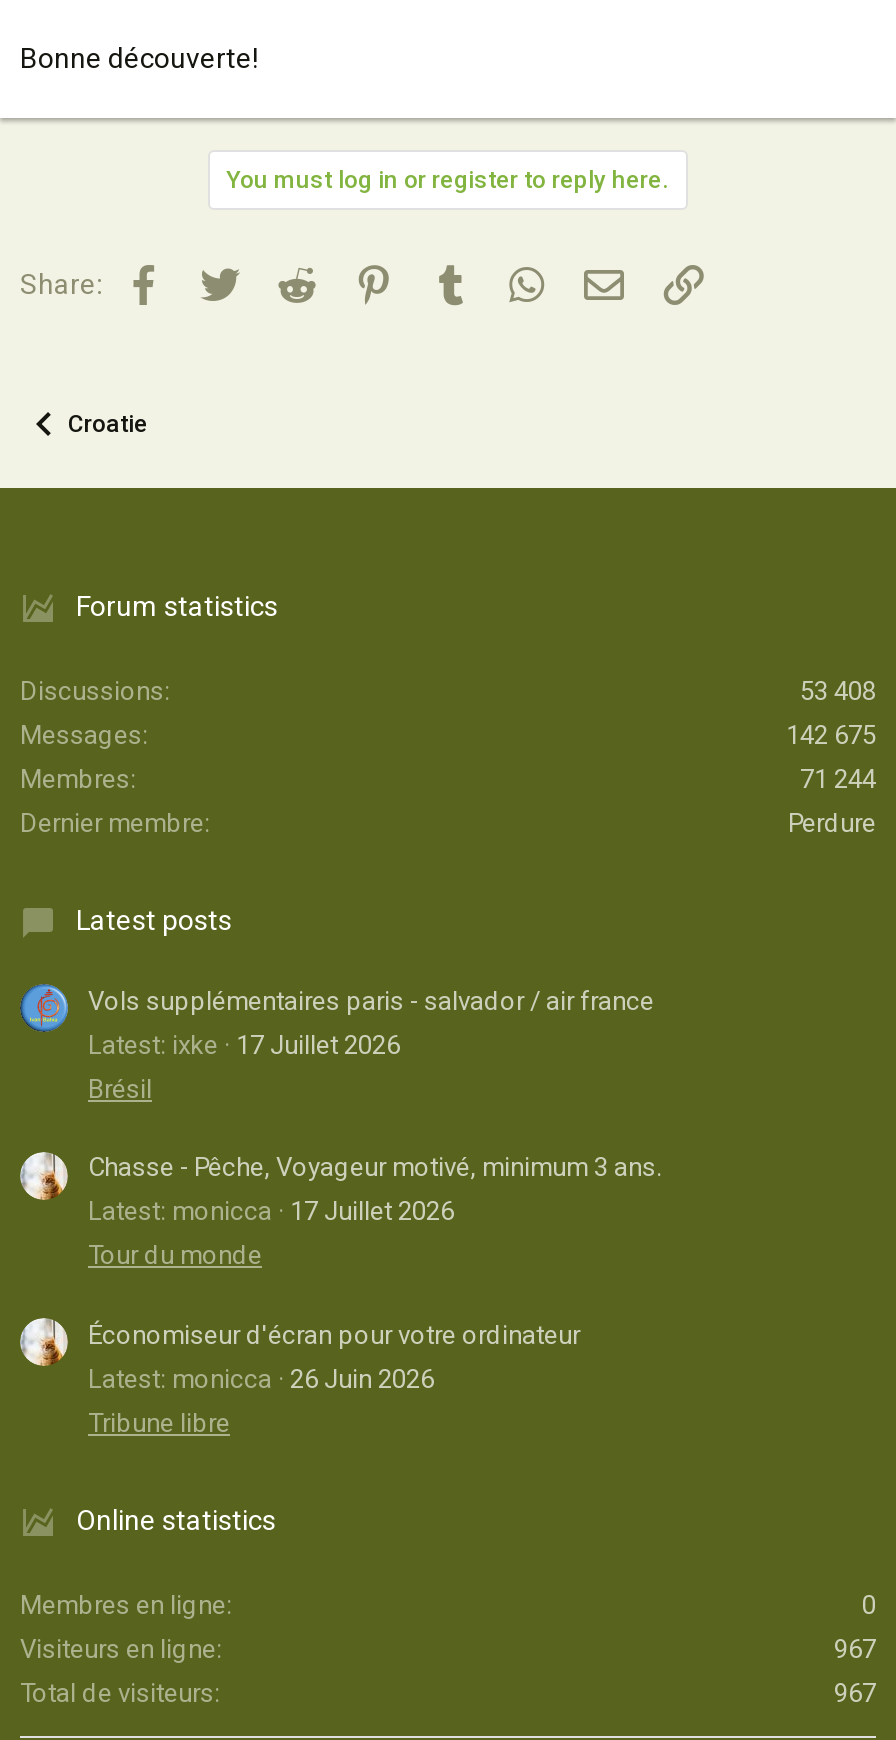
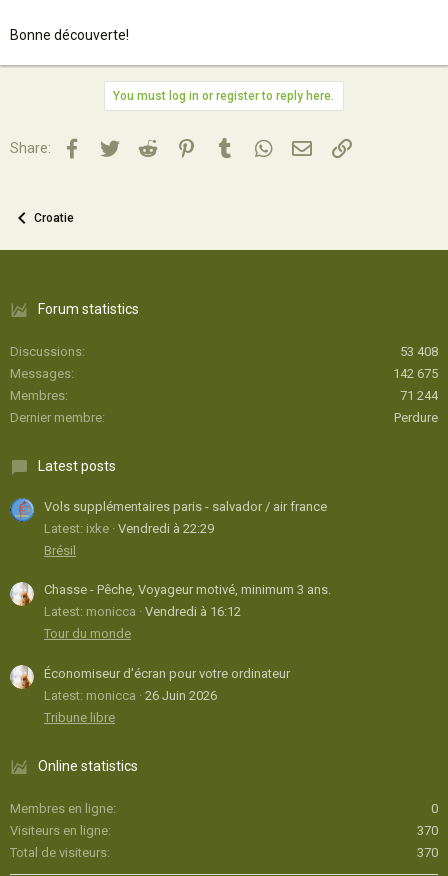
- Latest: ixke 17 Juillet 2026
+ Latest: ixke Vendredi à 22:29

- Latest: monicca 17 Juillet 2026
+ Latest: monicca Vendredi à 16:12

- 967
+ 370

- 967
+ 370
